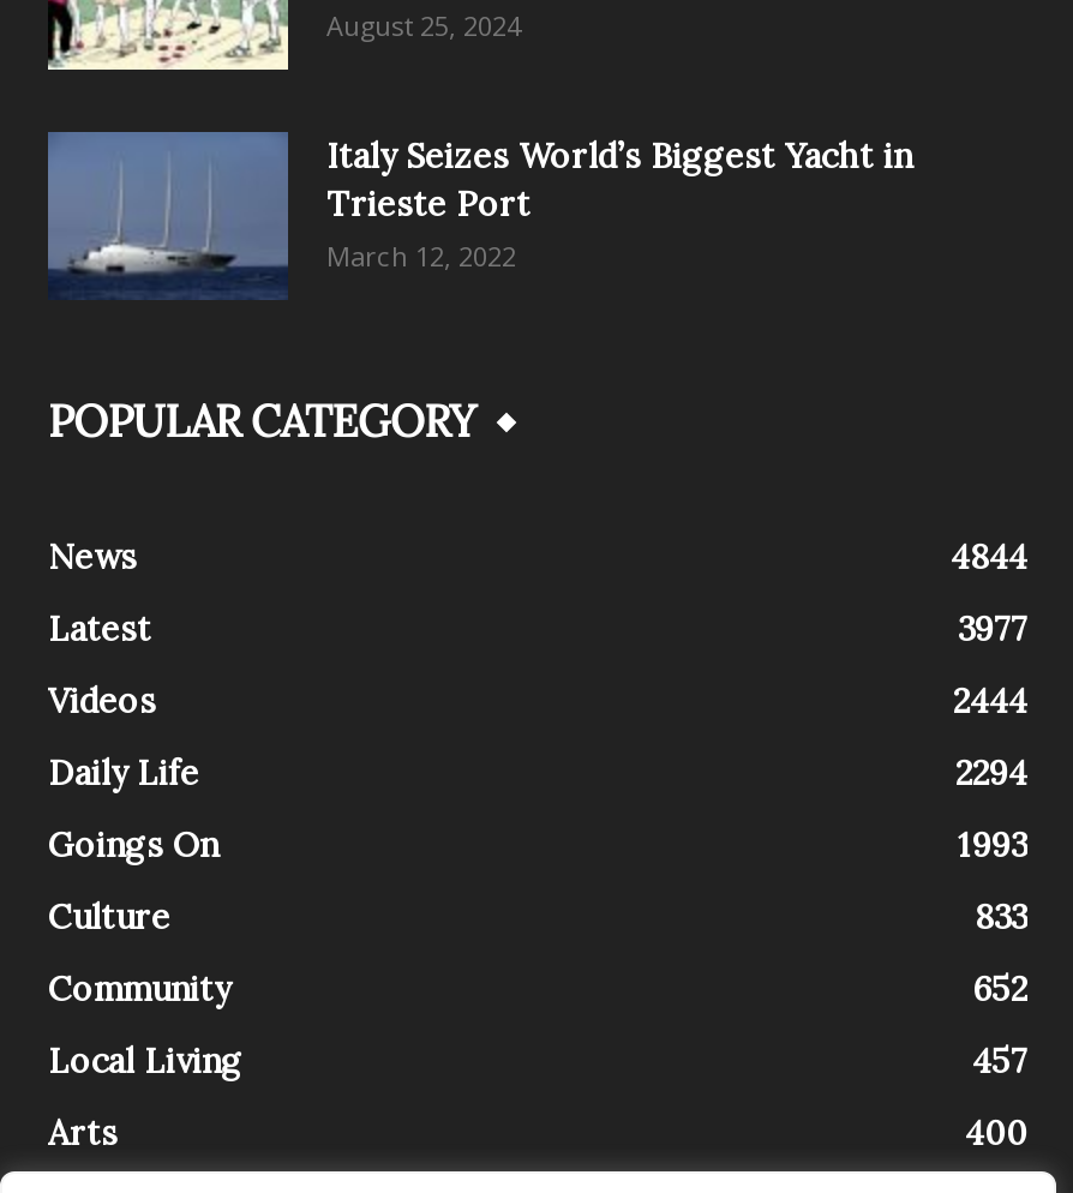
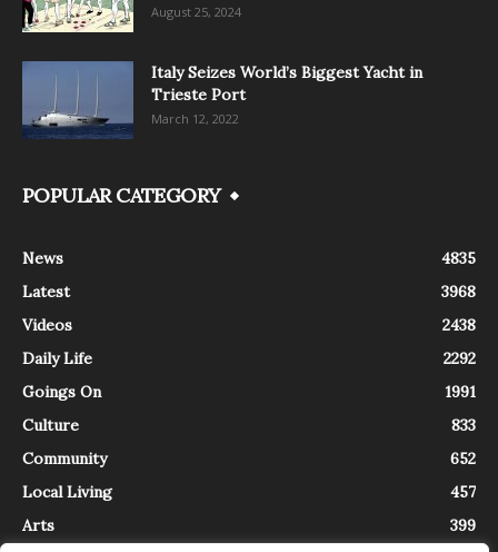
- 4844
+ 4835

- 3977
+ 3968

- 2444
+ 2438

- 2294
+ 2292

- 1993
+ 1991

- 400
+ 399
